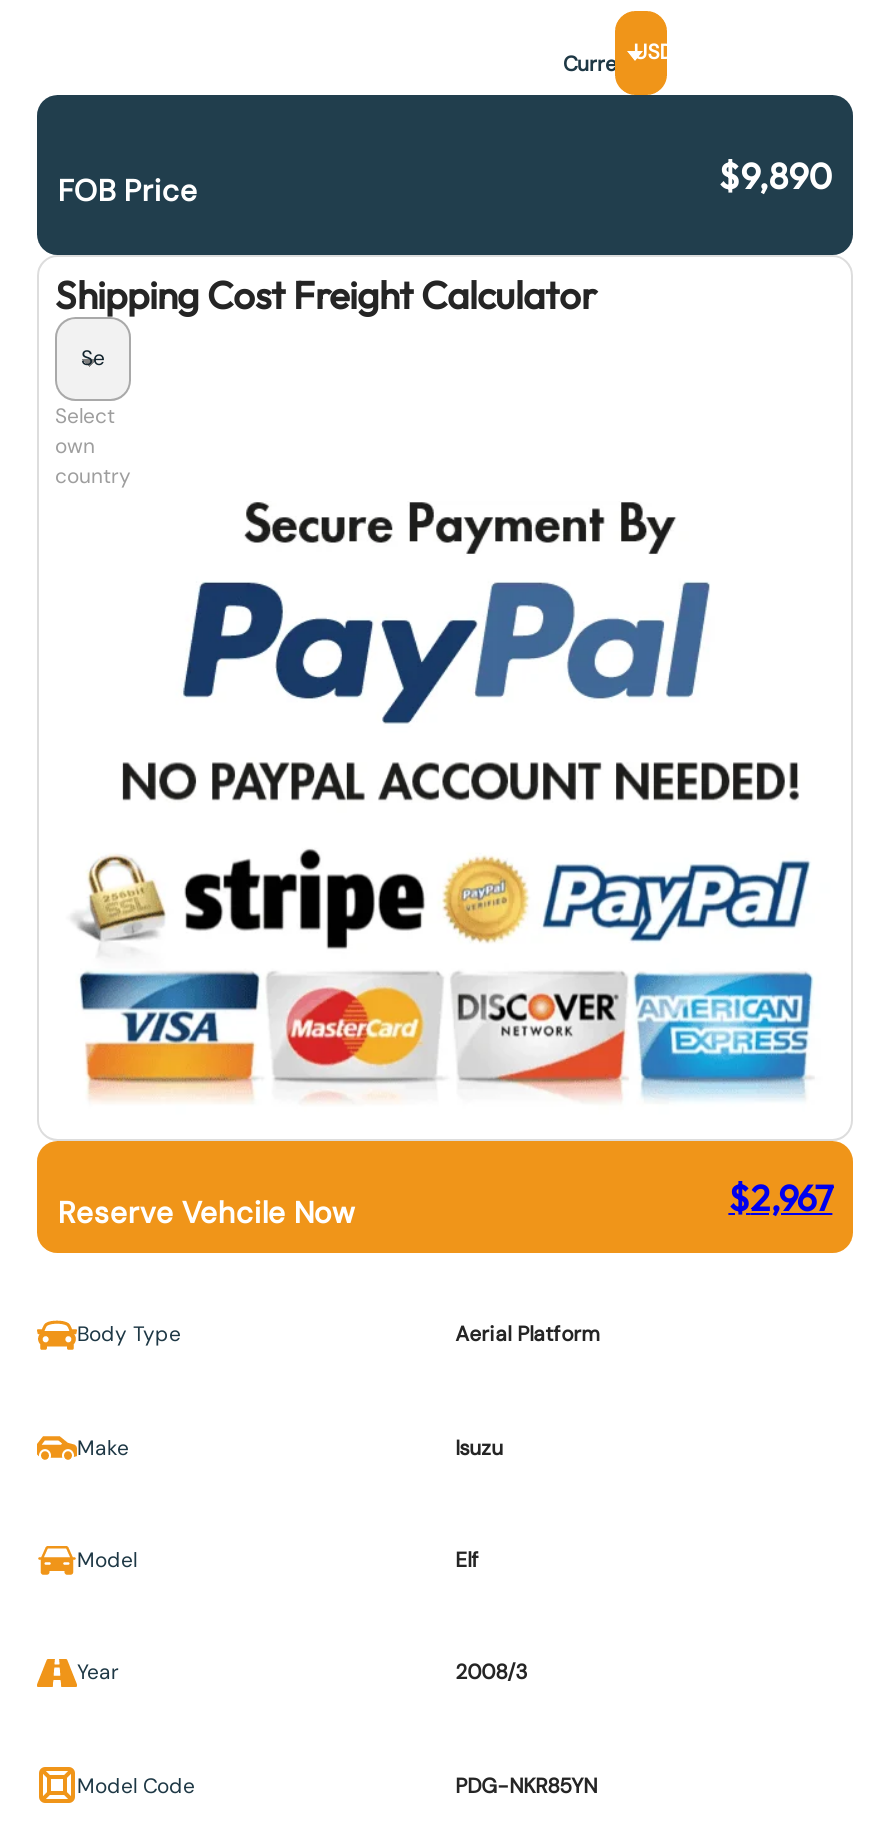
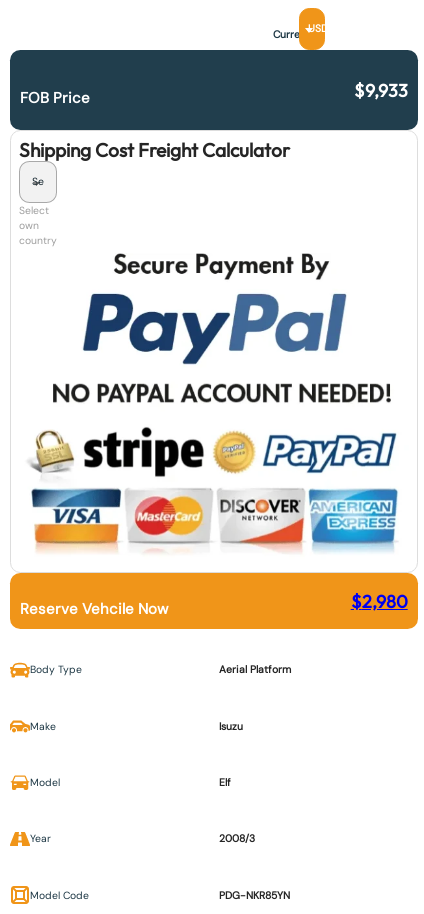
- $9,890
+ $9,933

- $2,967
+ $2,980
